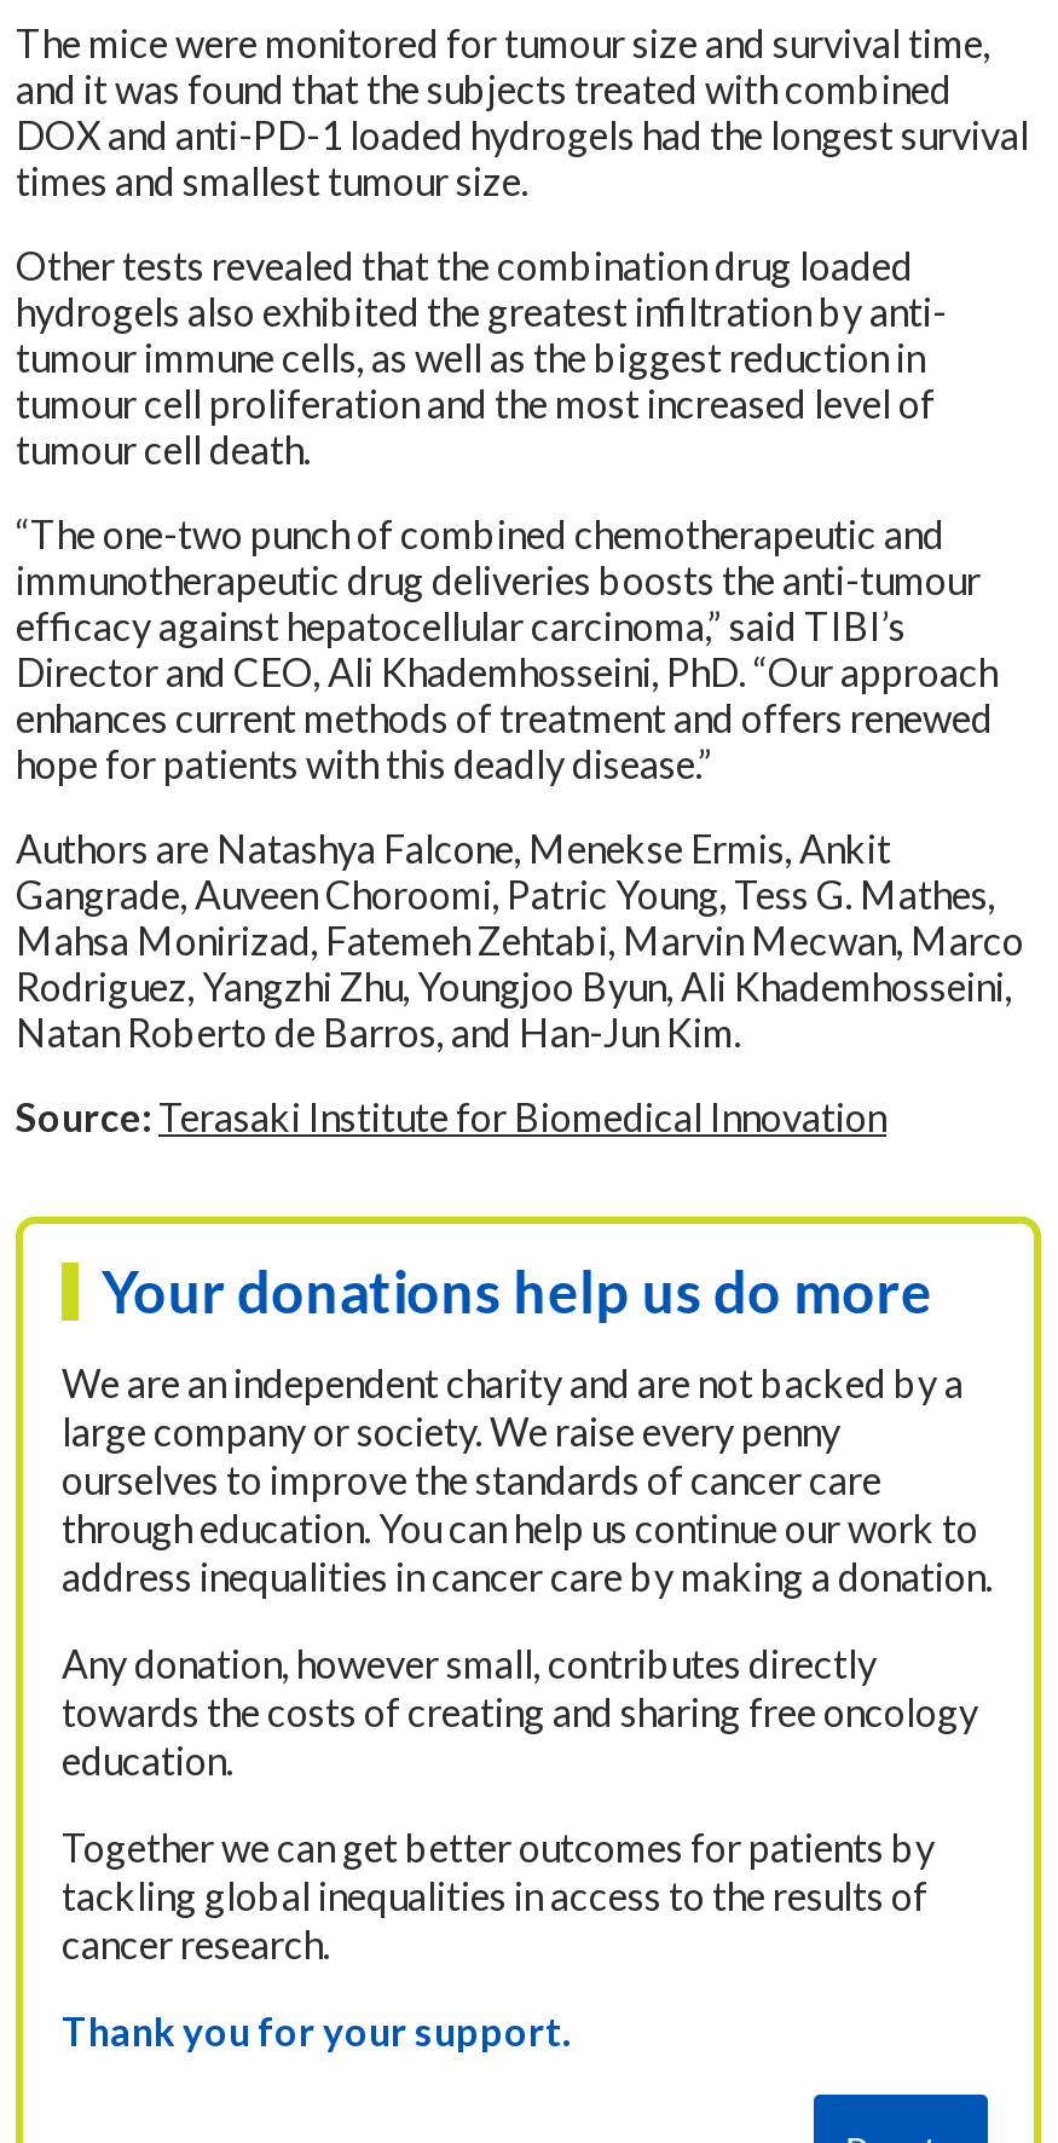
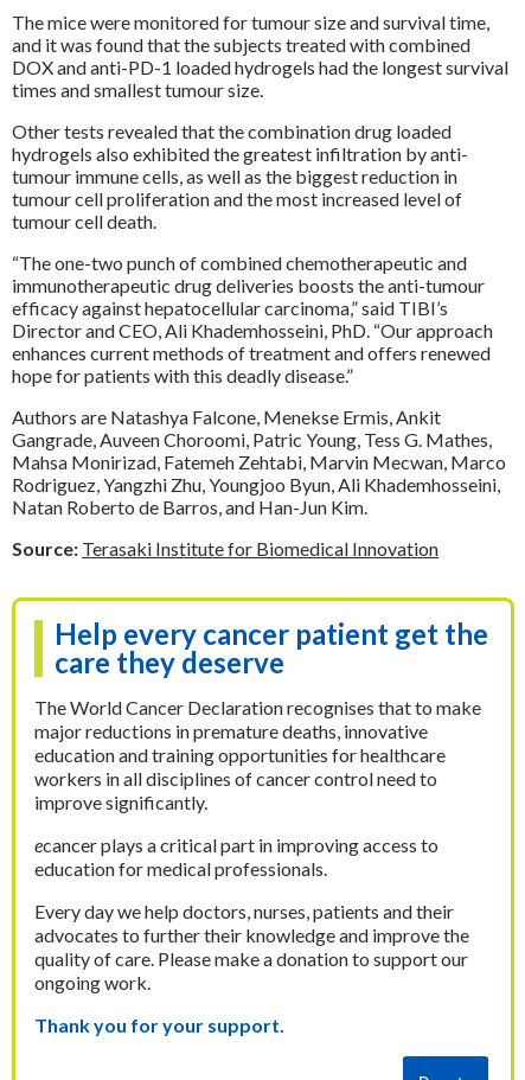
- Your donations help us do more
+ Help every cancer patient get the
+ care they deserve

- We are an independent charity and are not backed by a
- large company or society. We raise every penny
- ourselves to improve the standards of cancer care
- through education. You can help us continue our work to
- address inequalities in cancer care by making a donation.
+ The World Cancer Declaration recognises that to make
+ major reductions in premature deaths, innovative
+ education and training opportunities for healthcare
+ workers in all disciplines of cancer control need to
+ improve significantly.

- Any donation, however small, contributes directly
- towards the costs of creating and sharing free oncology
- education.
+ ecancer plays a critical part in improving access to
+ education for medical professionals.

- Together we can get better outcomes for patients by
- tackling global inequalities in access to the results of
- cancer research.
+ Every day we help doctors, nurses, patients and their
+ advocates to further their knowledge and improve the
+ quality of care. Please make a donation to support our
+ ongoing work.
